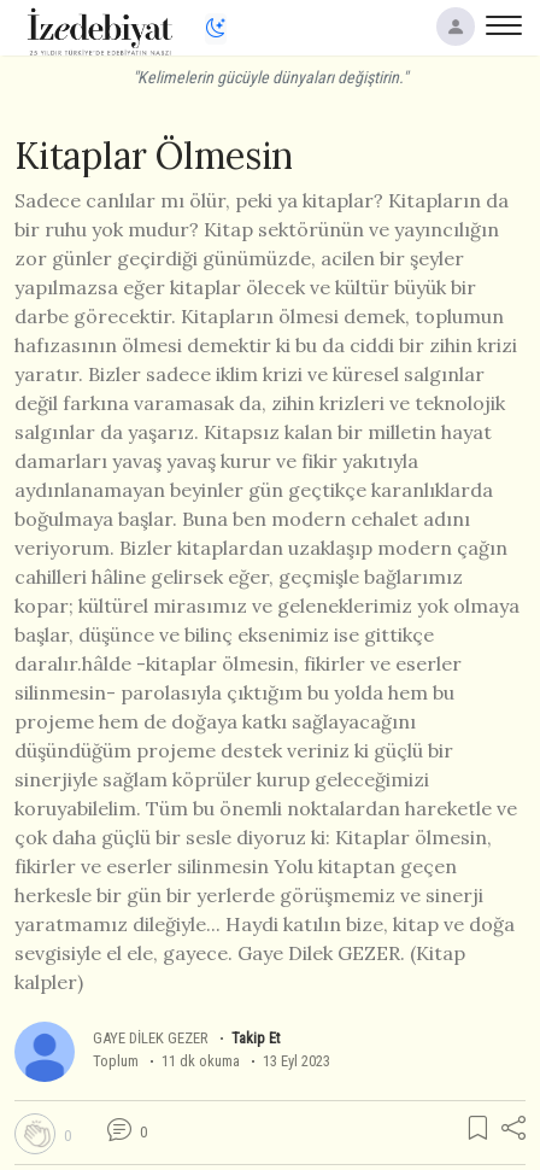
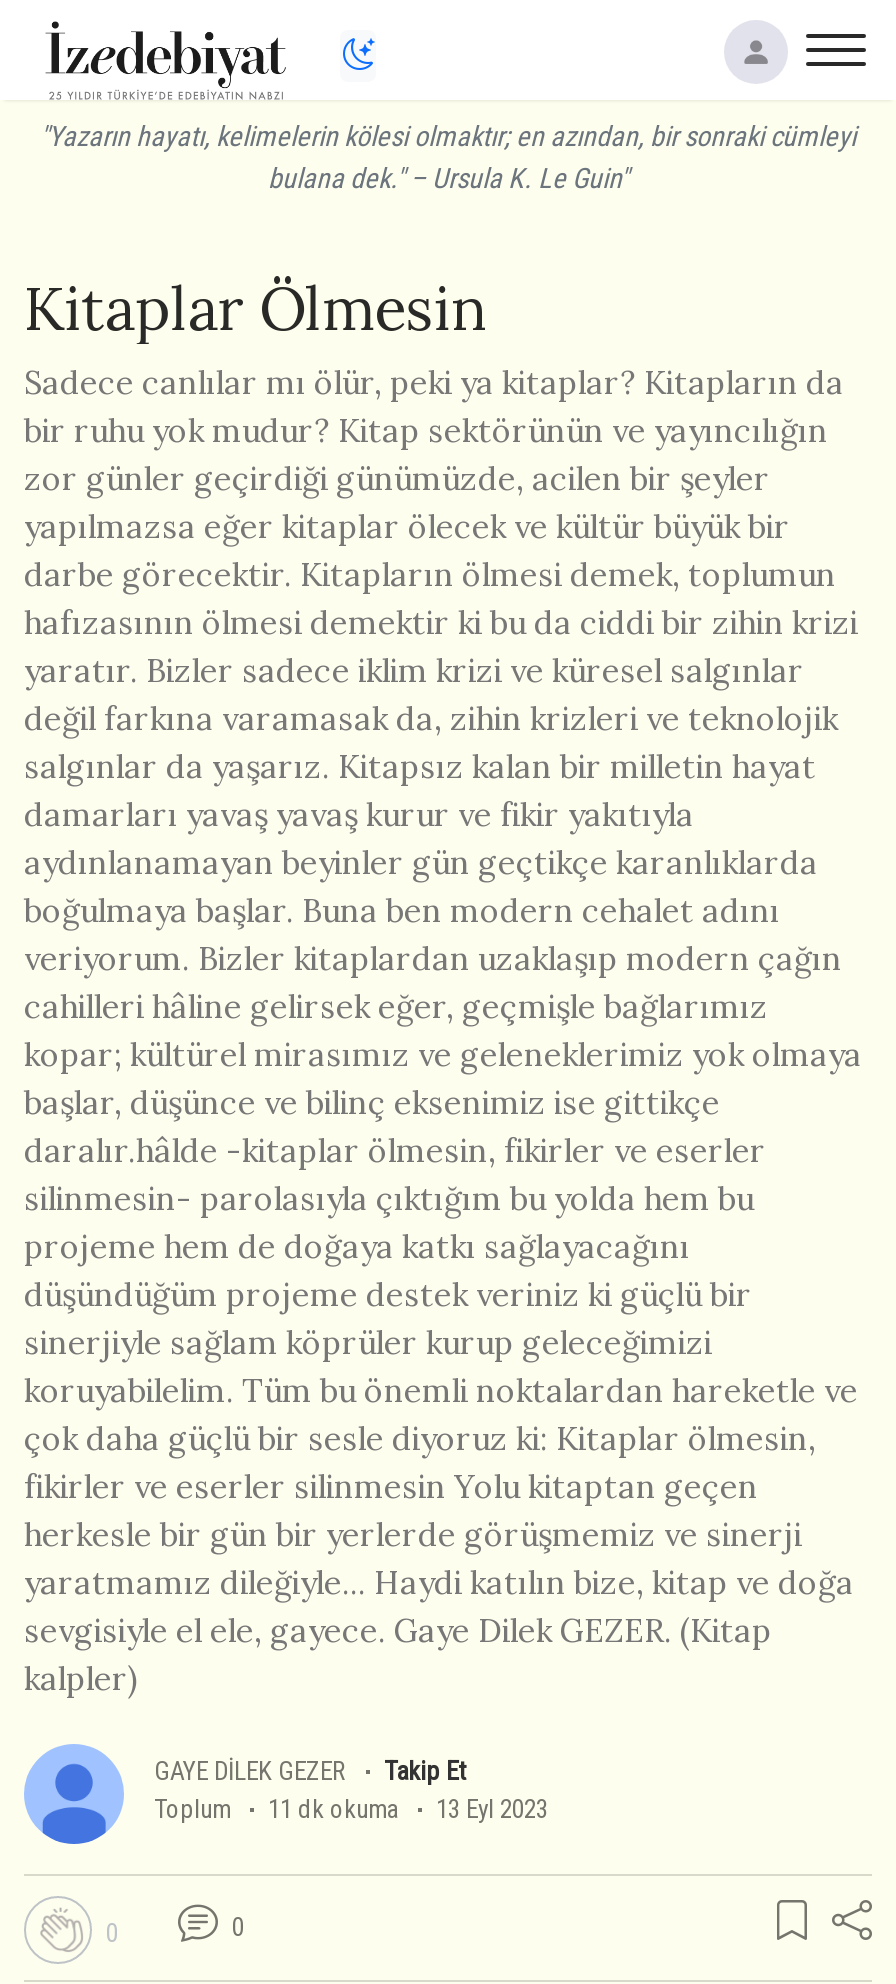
- "Kelimelerin gücüyle dünyaları değiştirin."
+ "Yazarın hayatı, kelimelerin kölesi olmaktır; en azından, bir sonraki cümleyi
+ bulana dek." – Ursula K. Le Guin"
